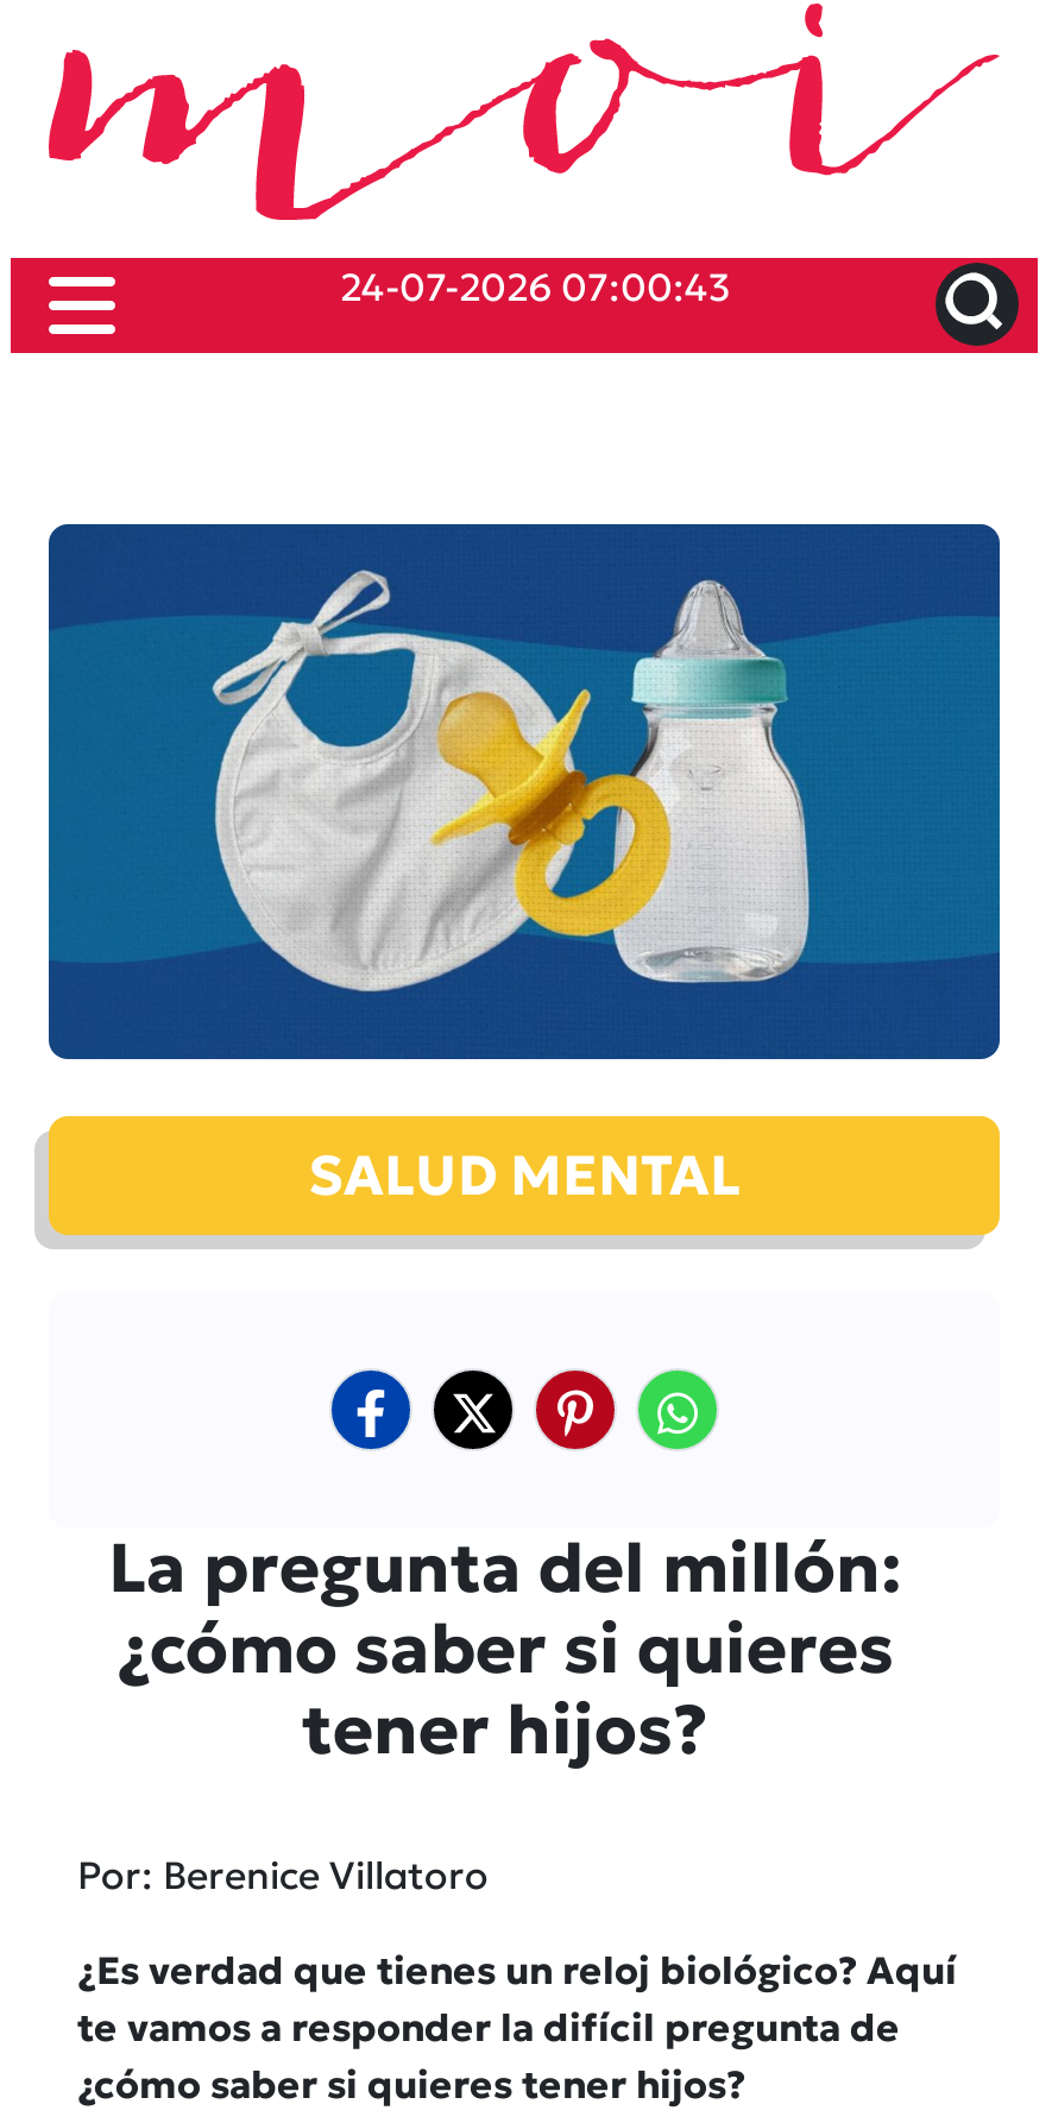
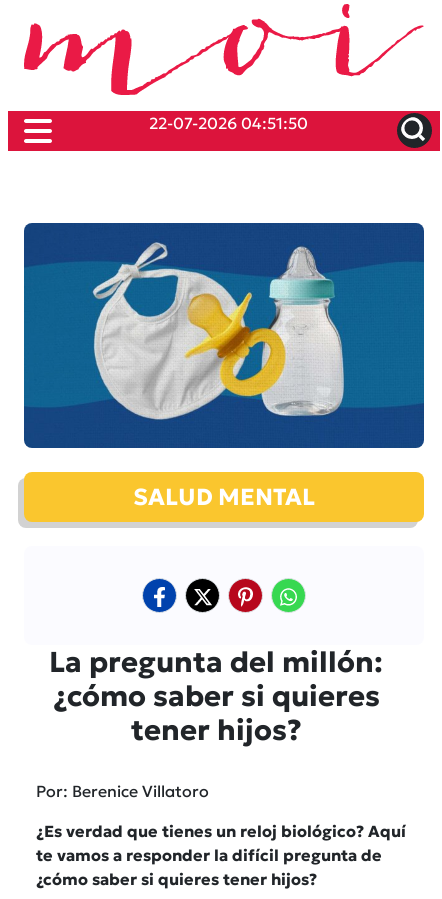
- 24-07-2026 07:00:43
+ 22-07-2026 04:51:50
